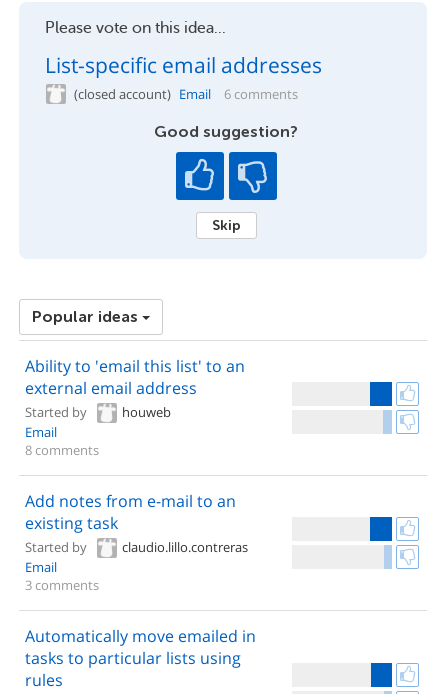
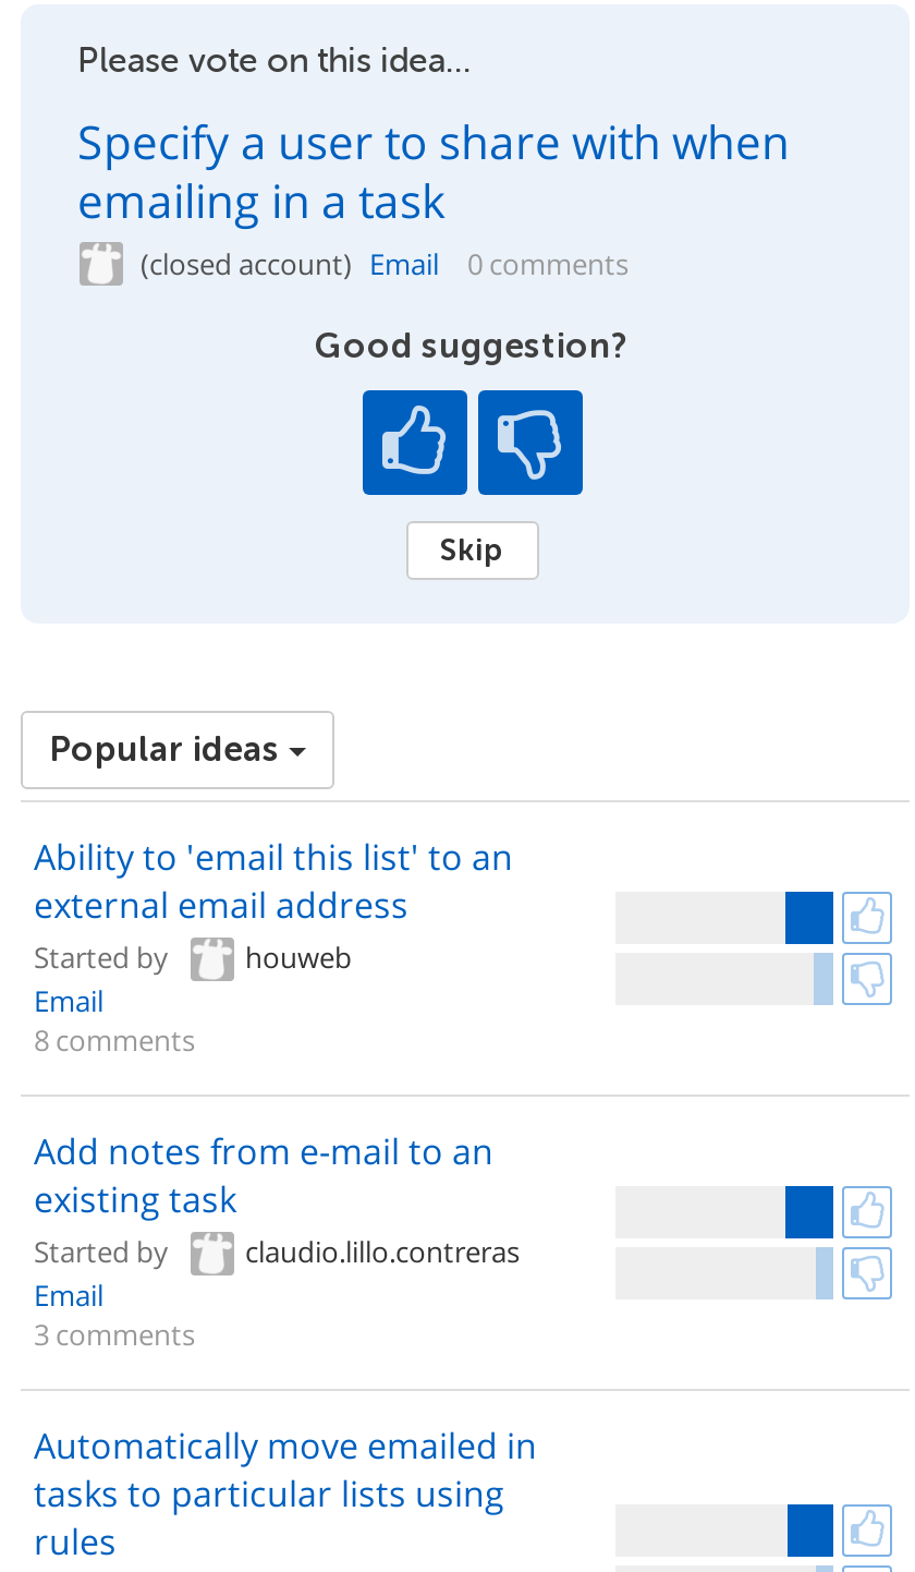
- List-specific email addresses
+ Specify a user to share with when
+ emailing in a task

- (closed account) Email 6 comments
+ (closed account) Email 0 comments
